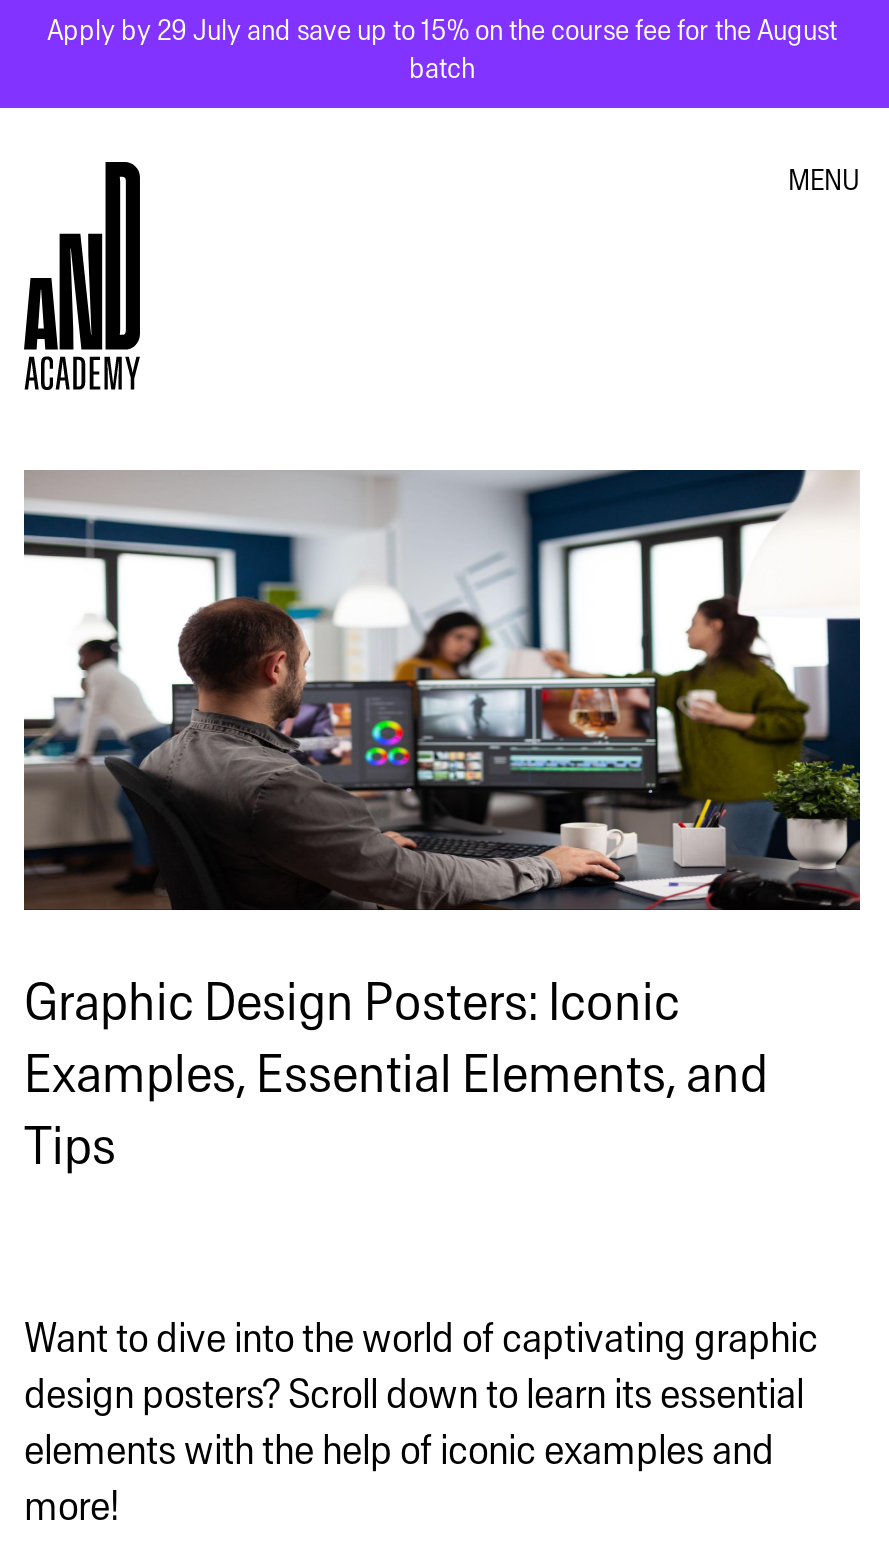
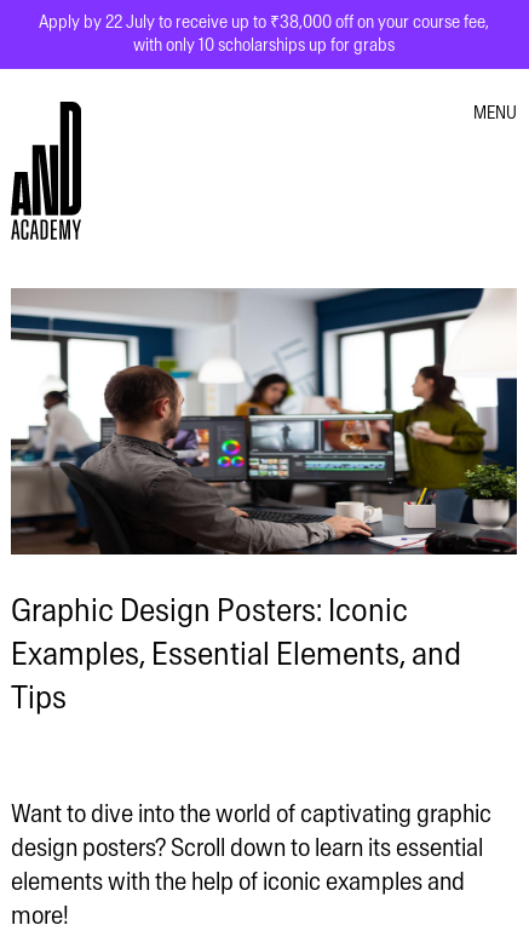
- Apply by 29 July and save up to 15% on the course fee for the August
- batch
+ Apply by 22 July to receive up to ₹38,000 off on your course fee,
+ with only 10 scholarships up for grabs
